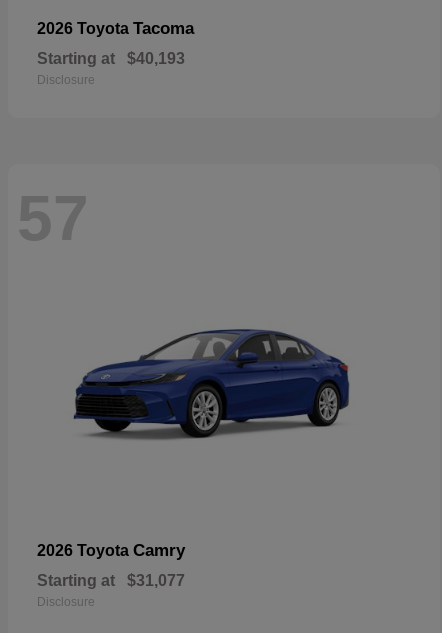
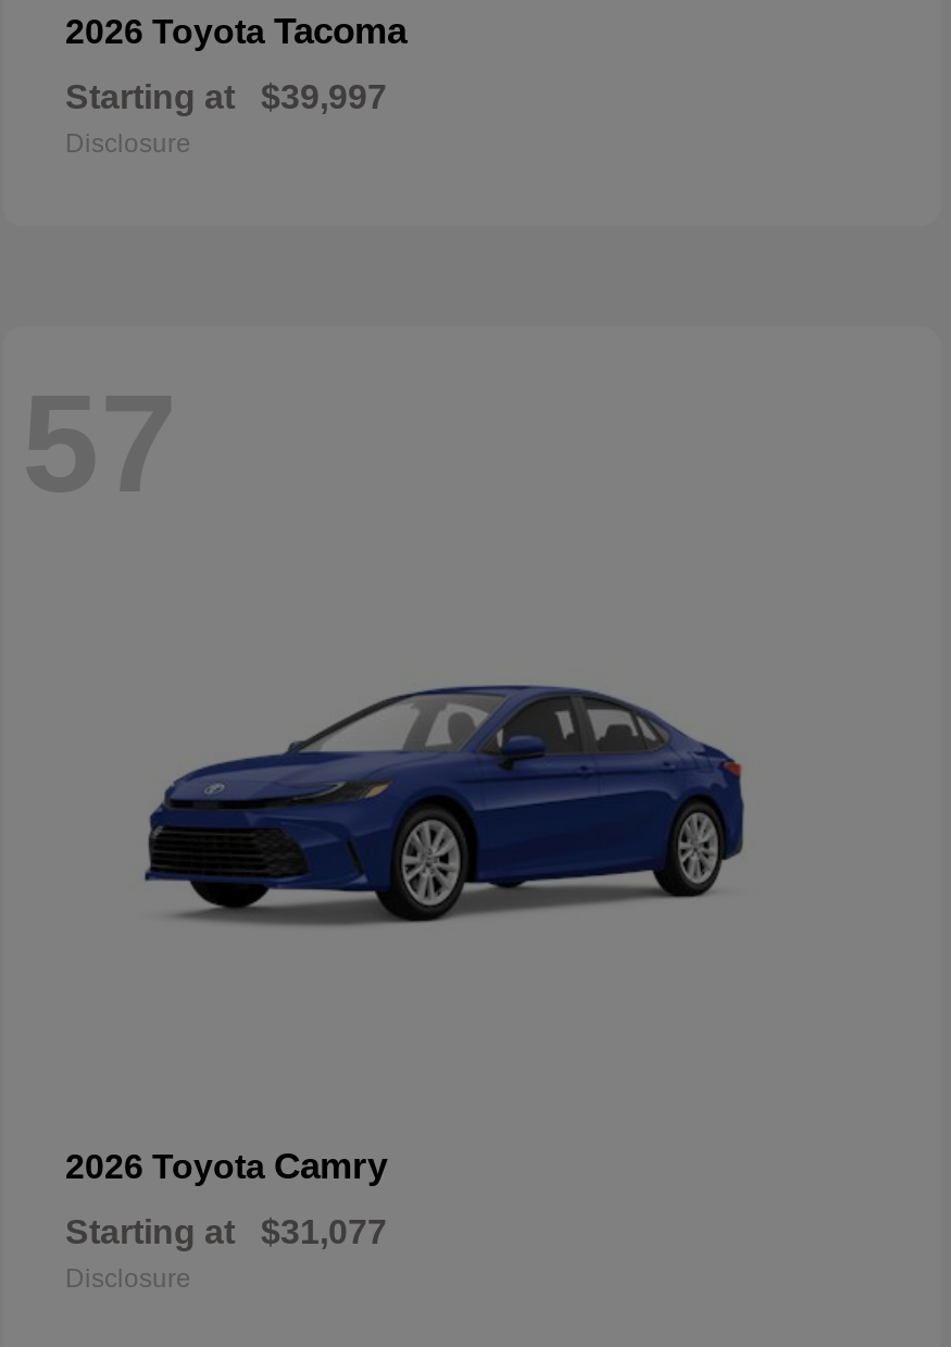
- Starting at $40,193
+ Starting at $39,997
